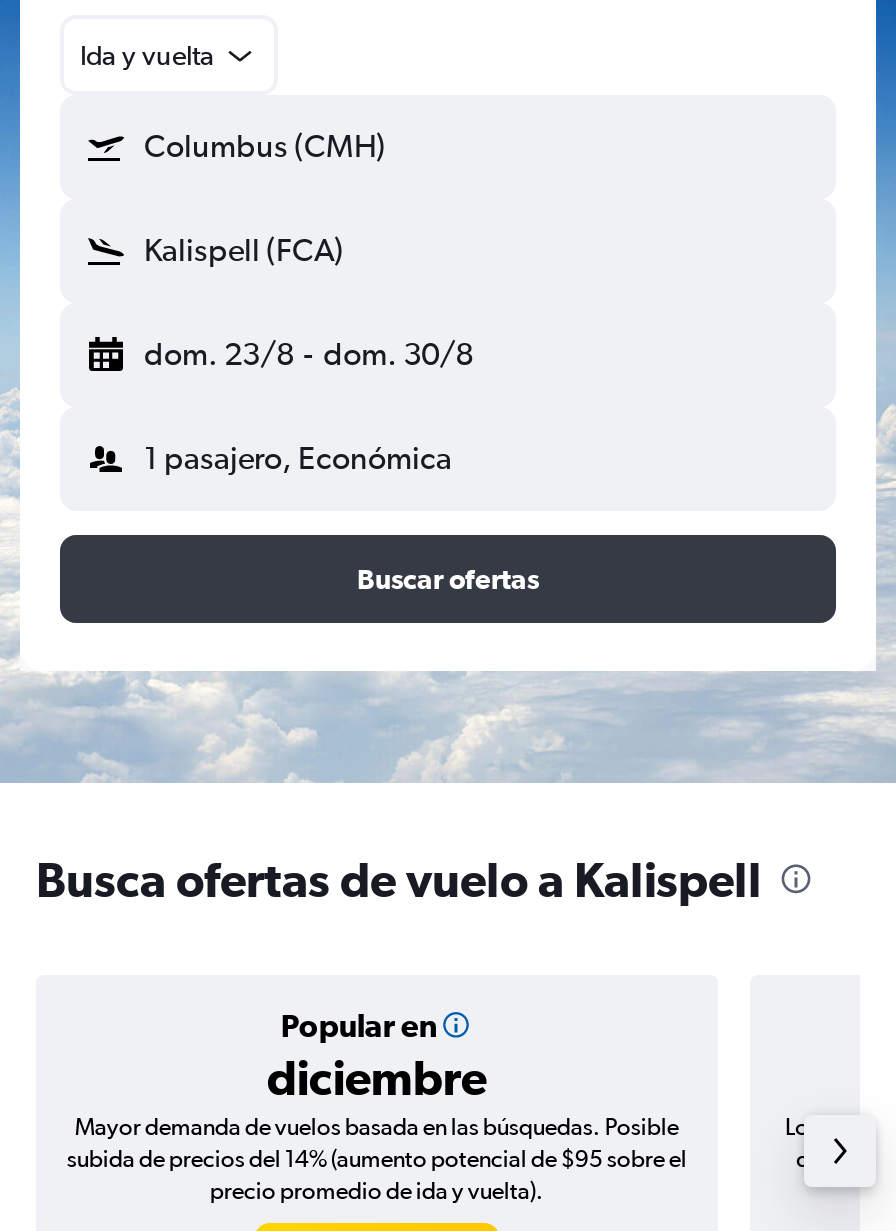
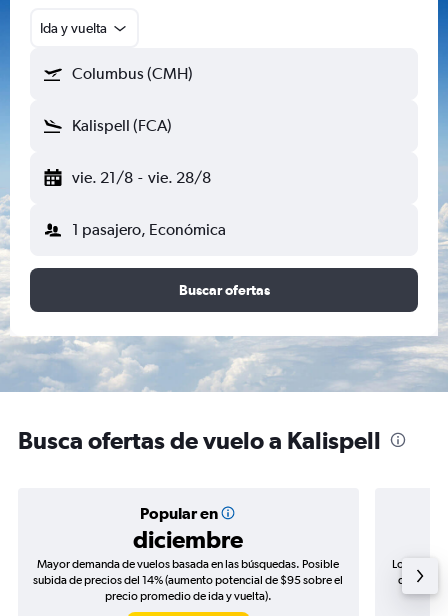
- dom. 23/8 - dom. 30/8
+ vie. 21/8 - vie. 28/8
